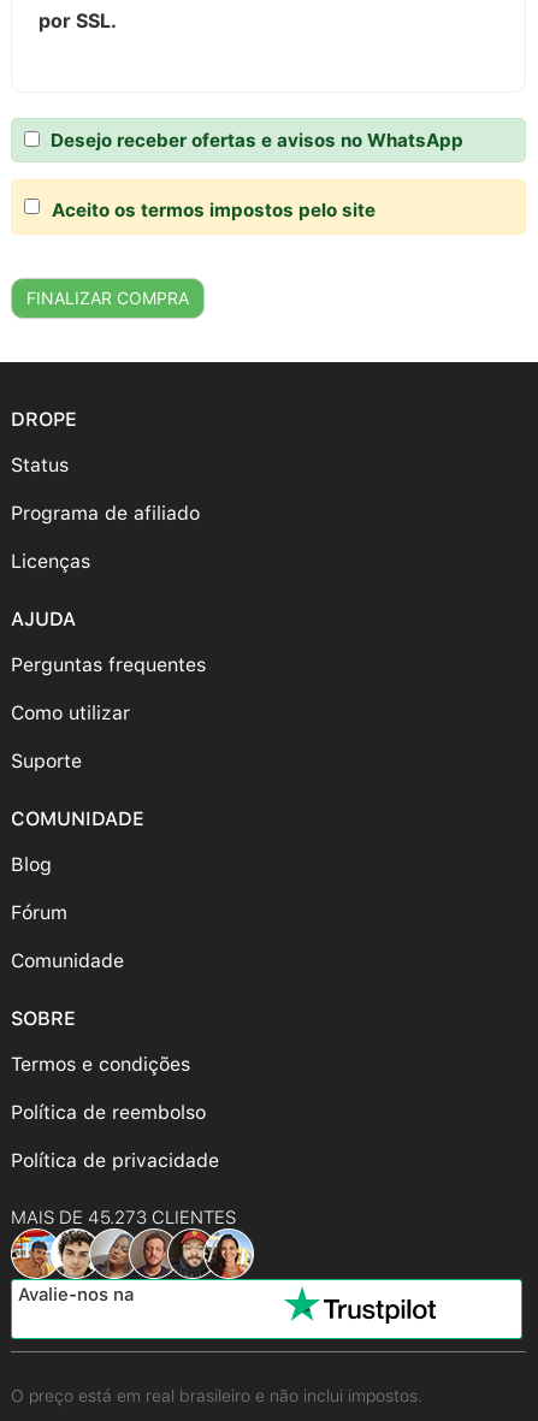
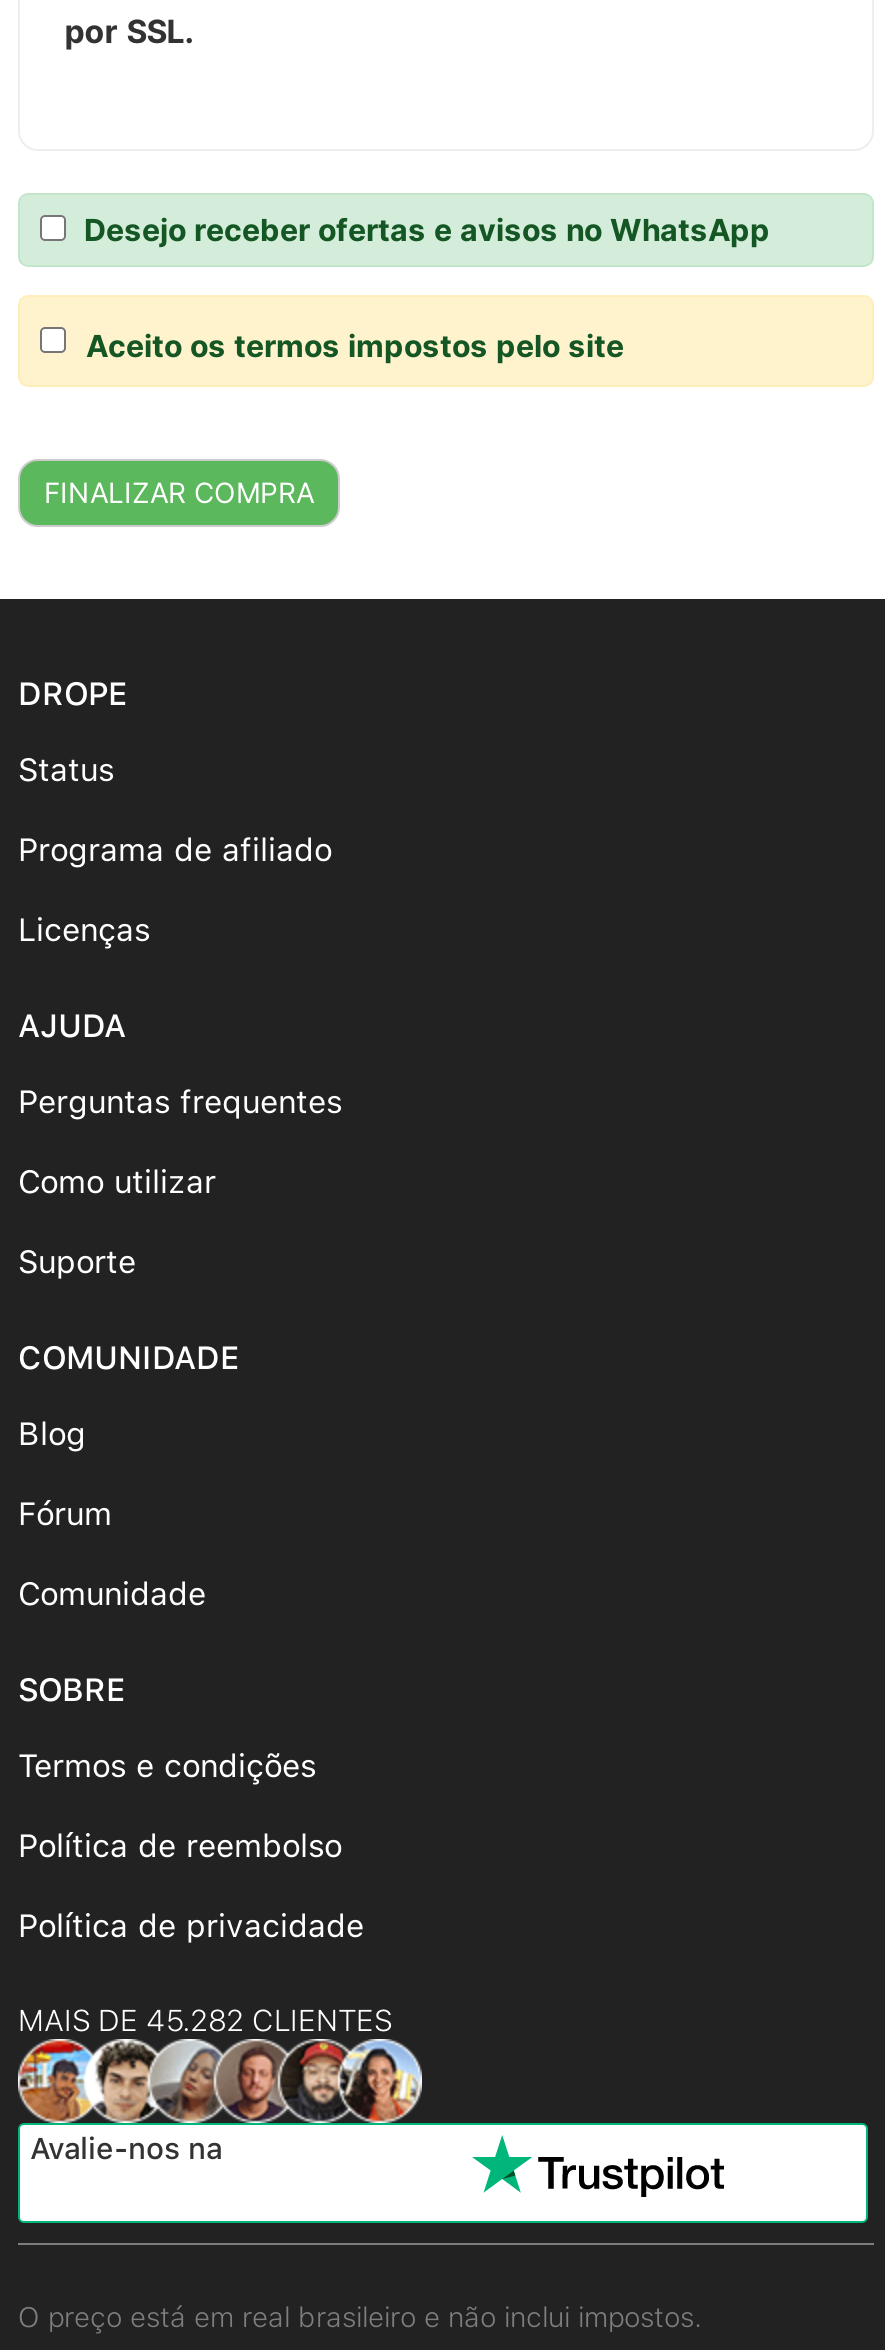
- MAIS DE 45.273 CLIENTES
+ MAIS DE 45.282 CLIENTES
